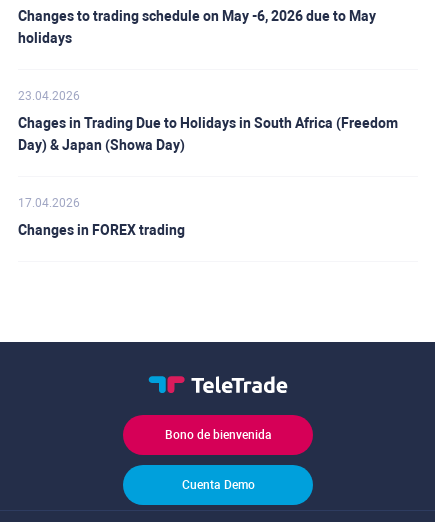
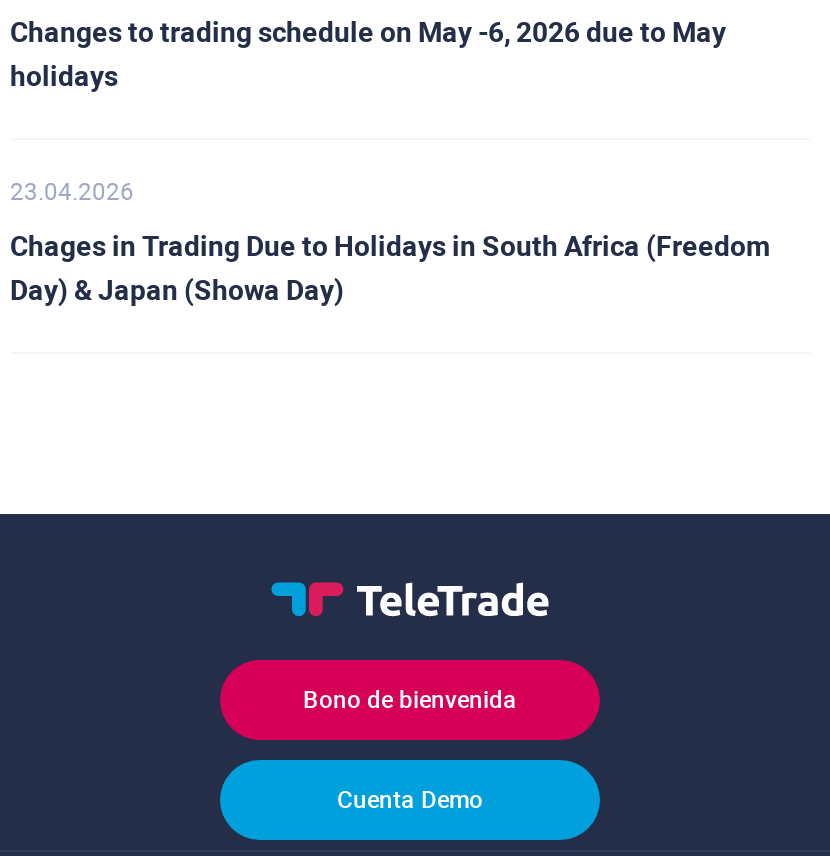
- 17.04.2026
- Changes in FOREX trading
